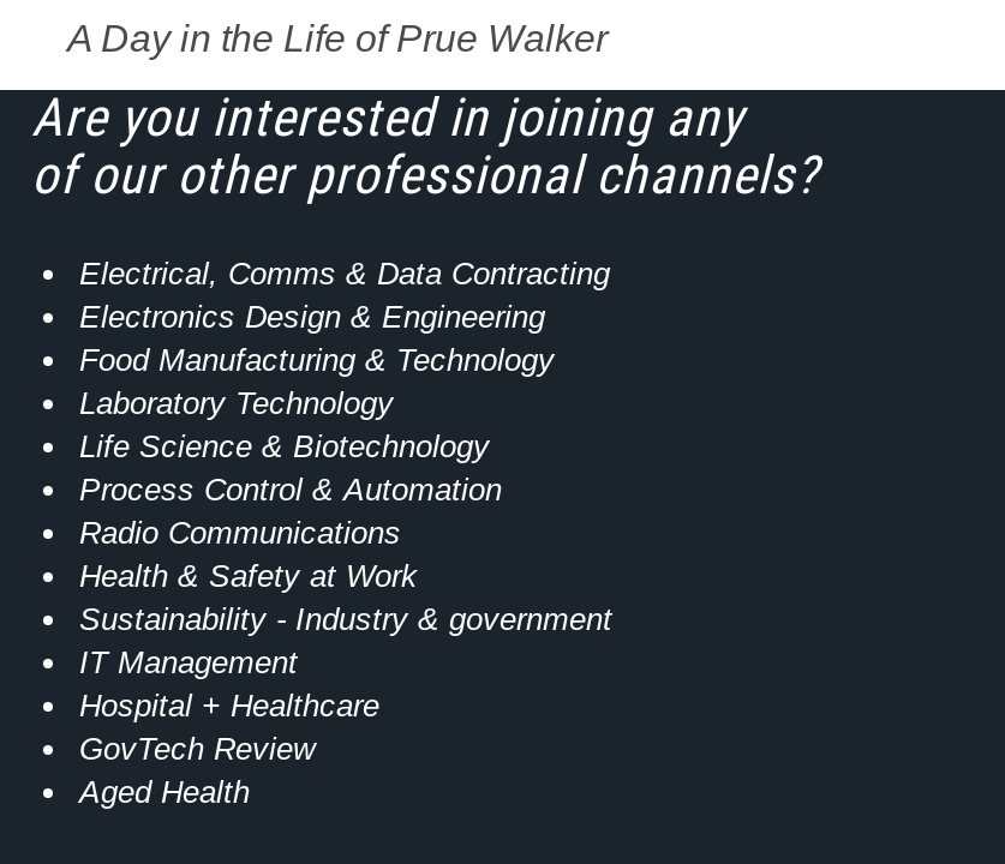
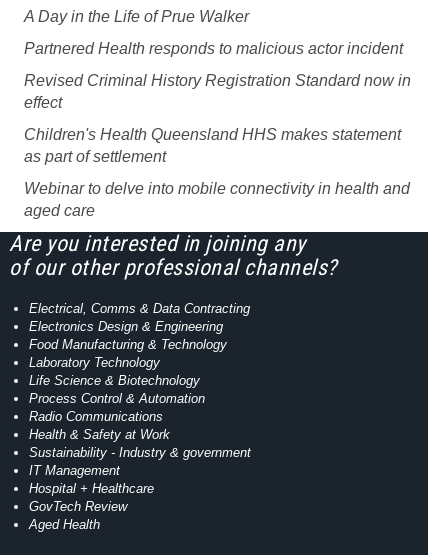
+ Partnered Health responds to malicious actor incident
+ Revised Criminal History Registration Standard now in
+ effect
+ Children's Health Queensland HHS makes statement
+ as part of settlement
+ Webinar to delve into mobile connectivity in health and
+ aged care
